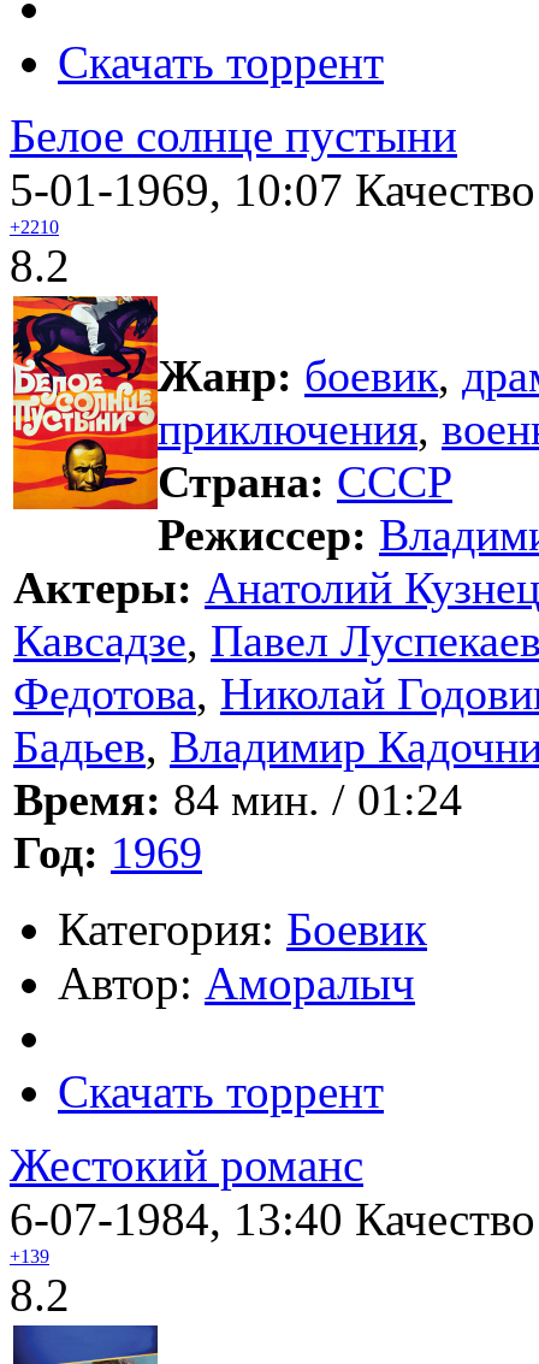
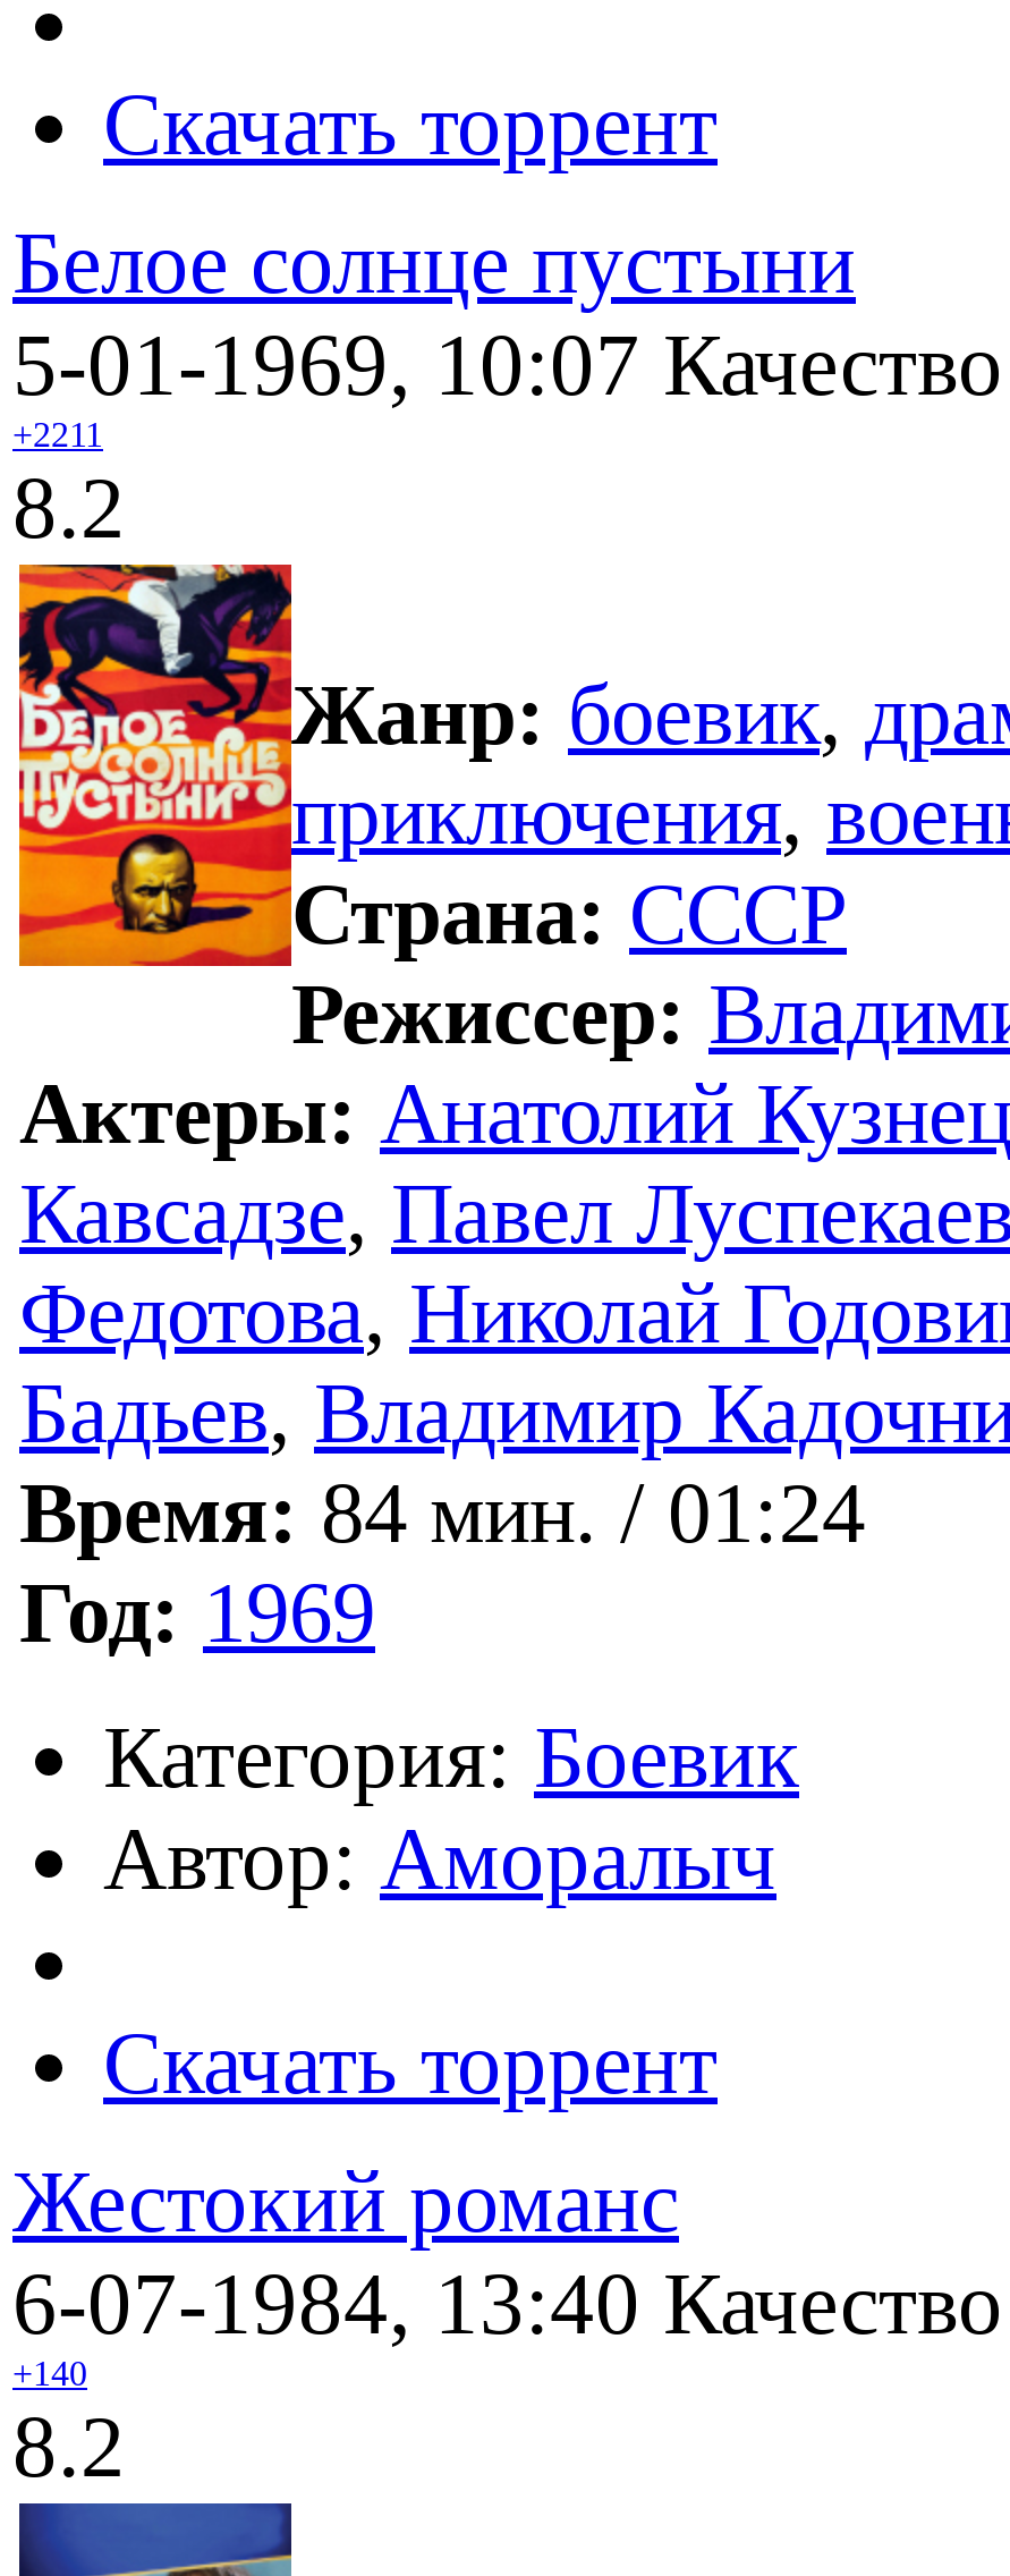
- +2210
+ +2211

- +139
+ +140
